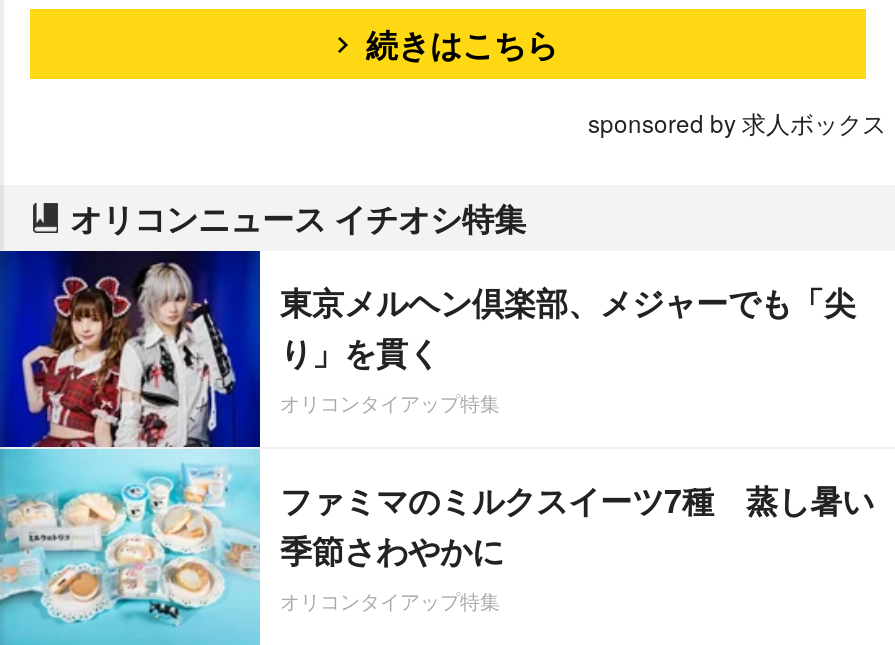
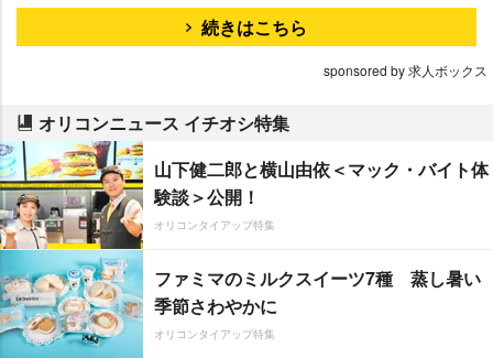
- [image]
- 東京メルヘン倶楽部、メジャーでも「尖
- り」を貫く
+ [image]
+ 山下健二郎と横山由依＜マック・バイト体
+ 験談＞公開！
